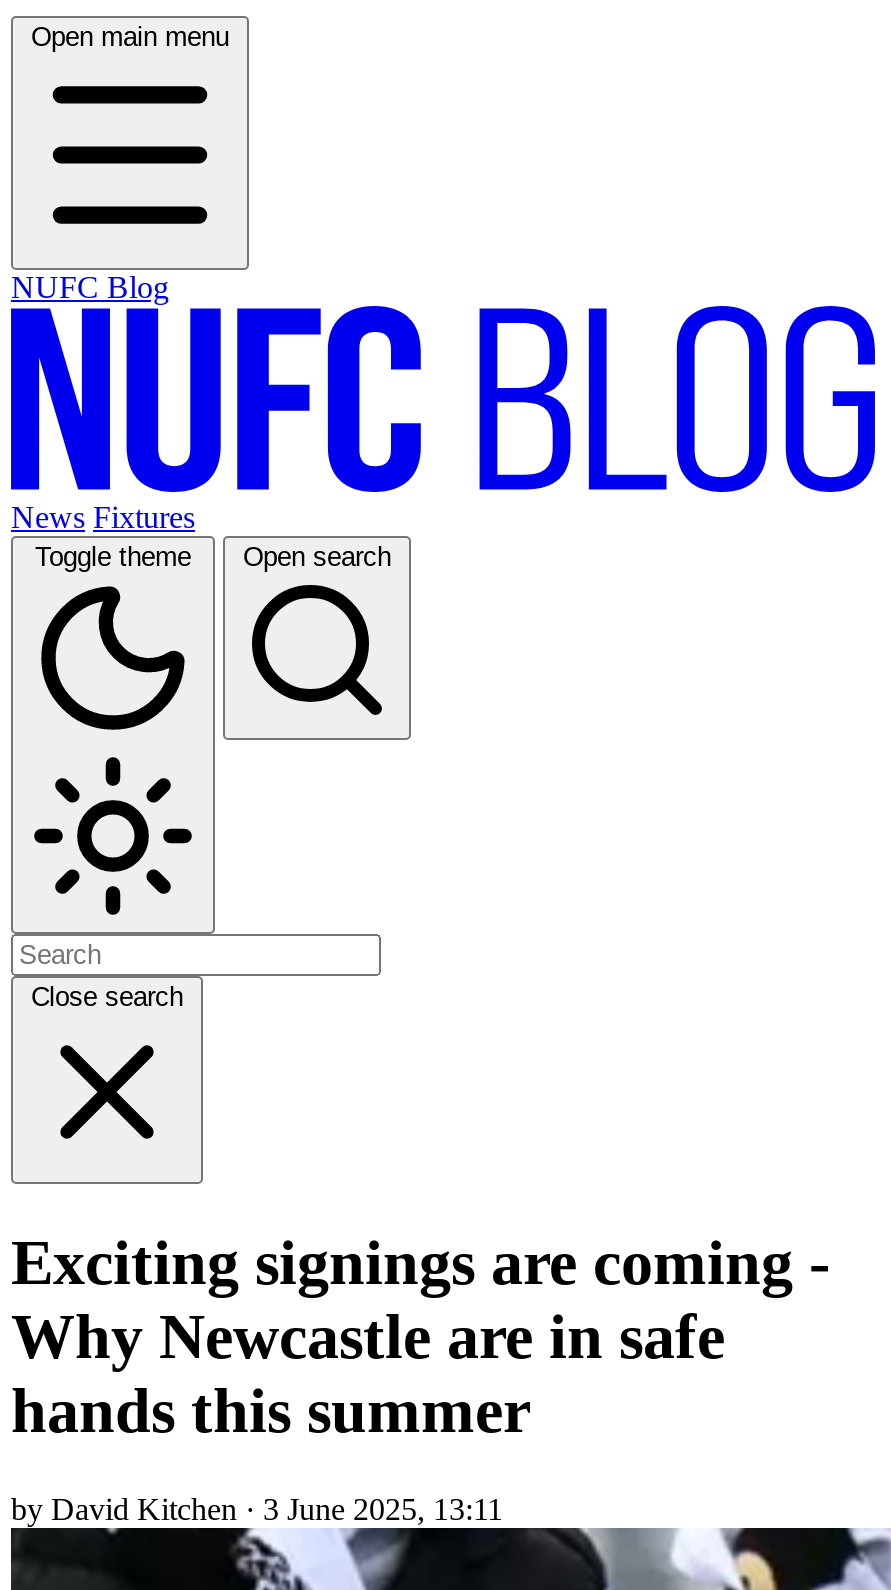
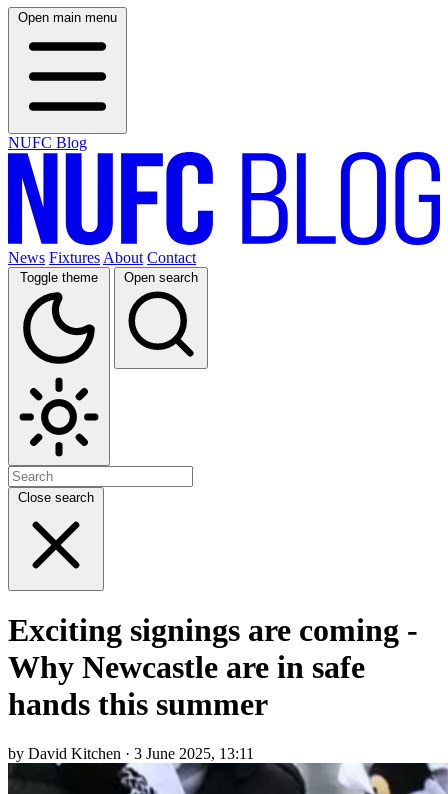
- News Fixtures
+ News Fixtures About Contact
